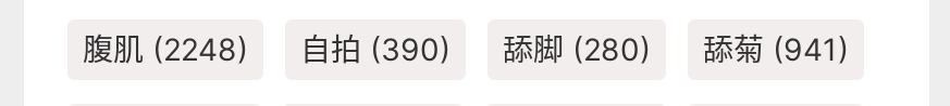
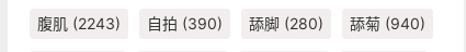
- 腹肌(2248)
+ 腹肌(2243)

- 舔菊(941)
+ 舔菊(940)
